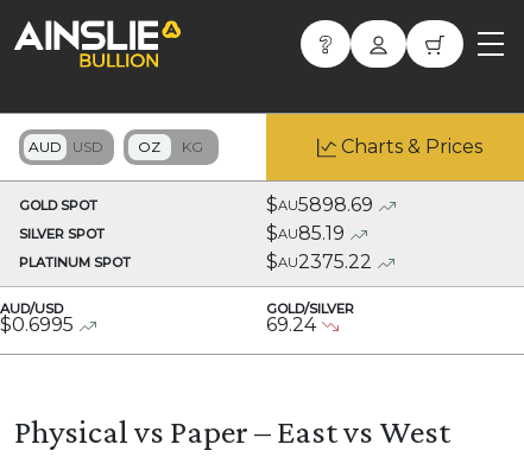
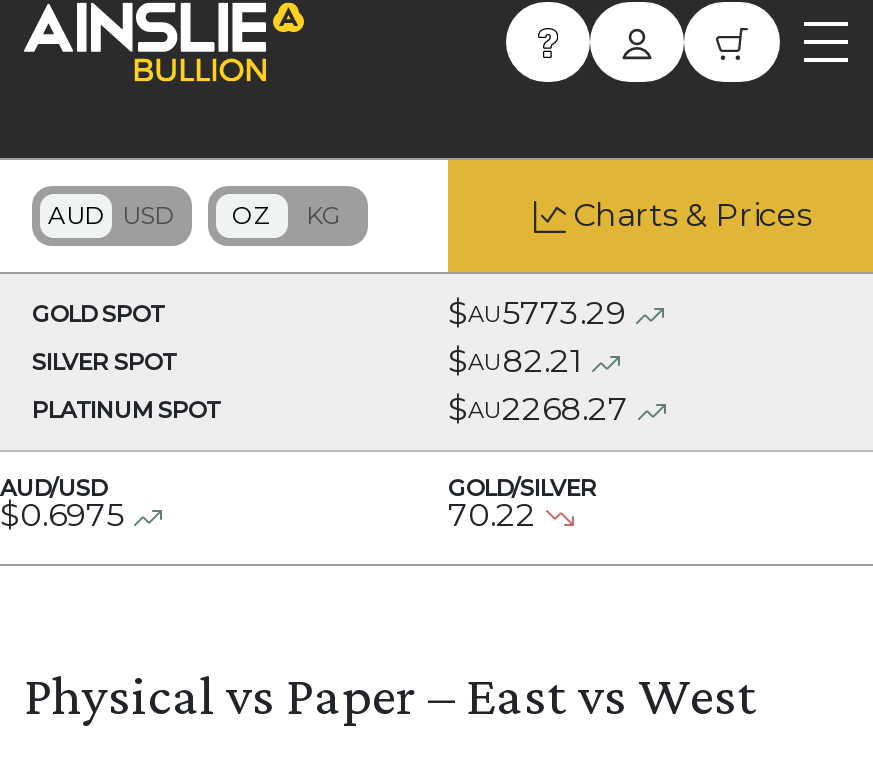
- $AU5898.69
+ $AU5773.29

- $AU85.19
+ $AU82.21

- $AU2375.22
+ $AU2268.27

- $0.6995
+ $0.6975

- 69.24
+ 70.22
